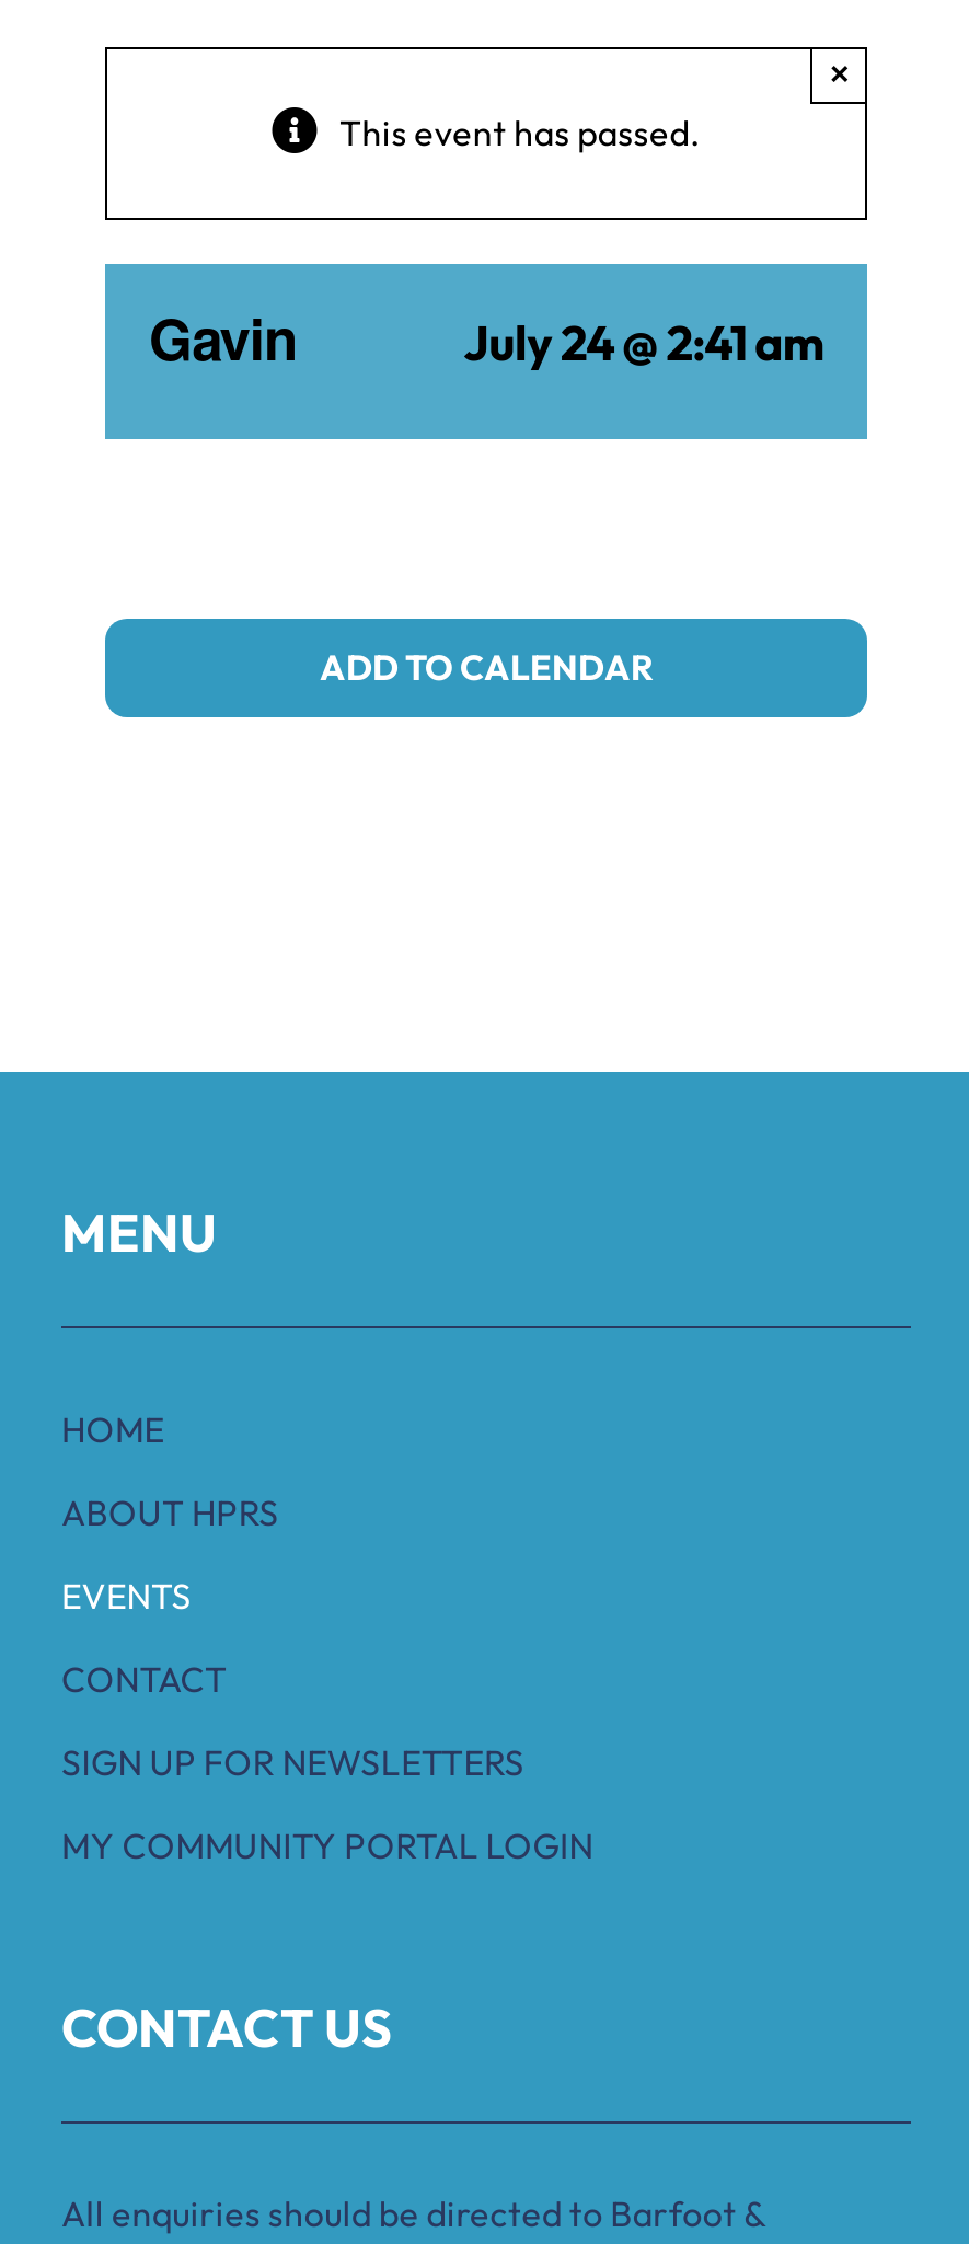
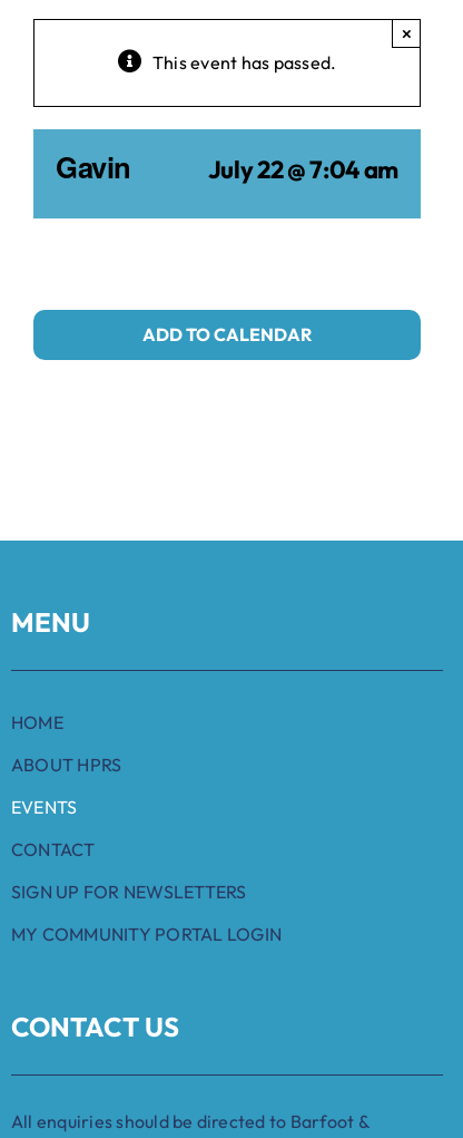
- July 24 @ 2:41 am
+ July 22 @ 7:04 am
